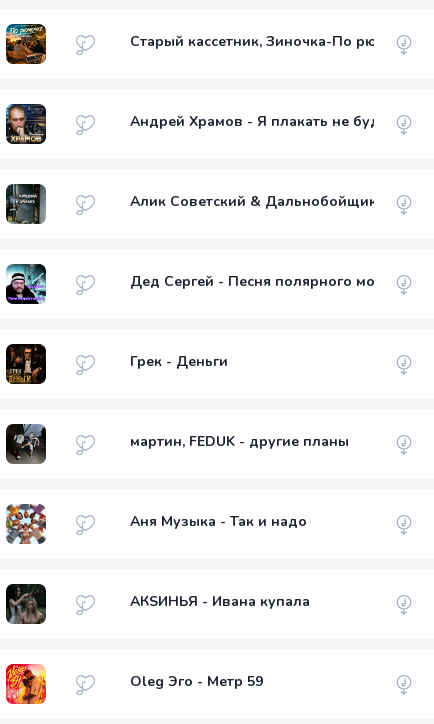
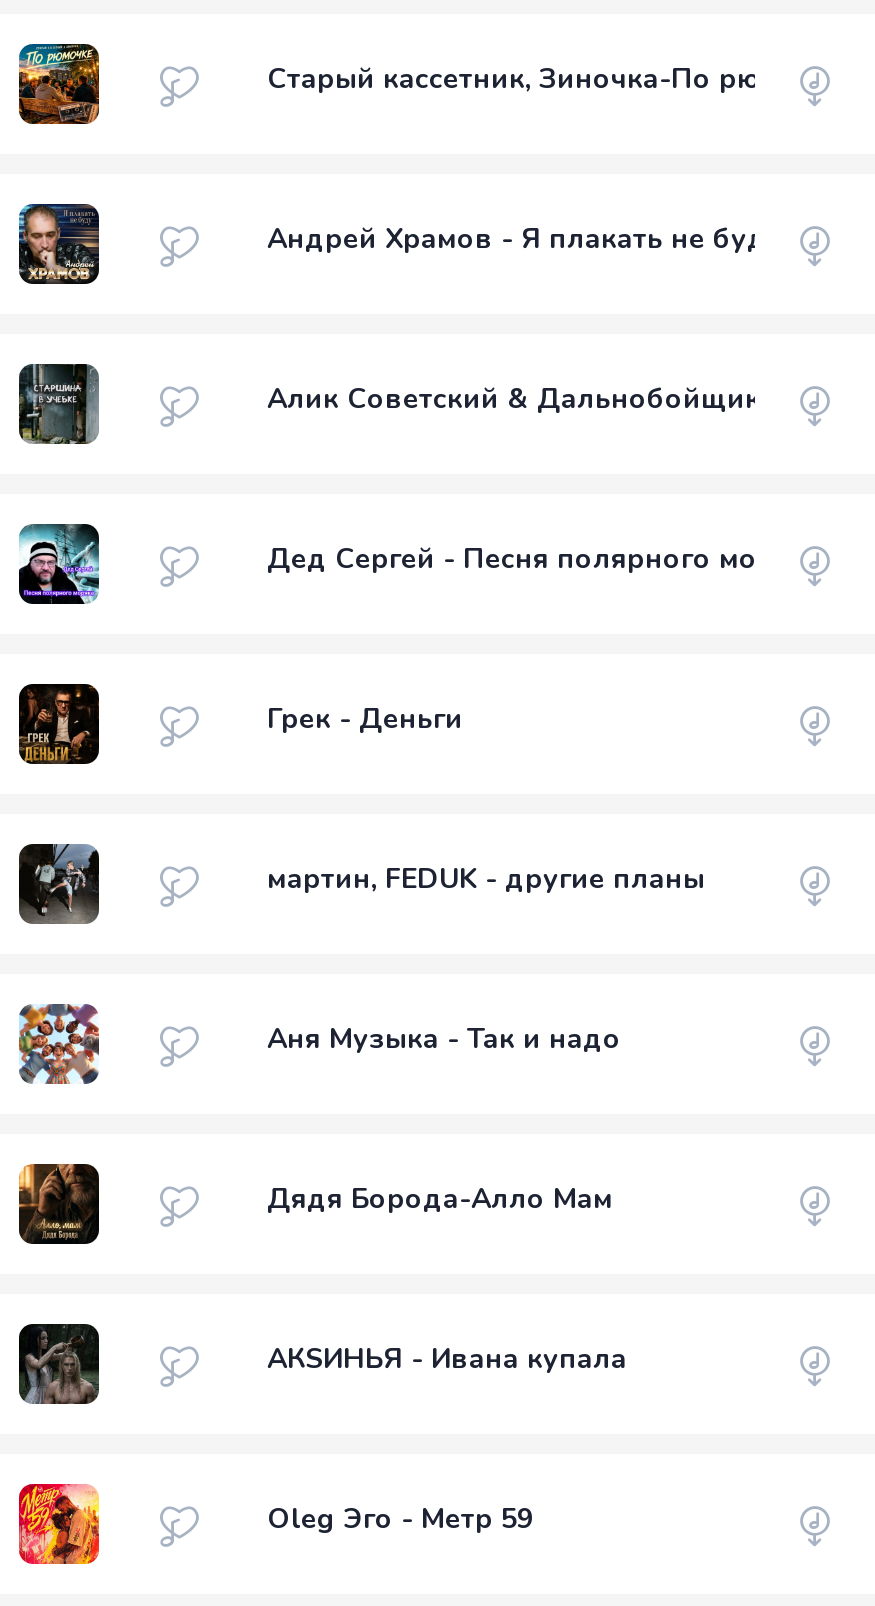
+ [image]

+ Дядя Борода-Алло Мам
